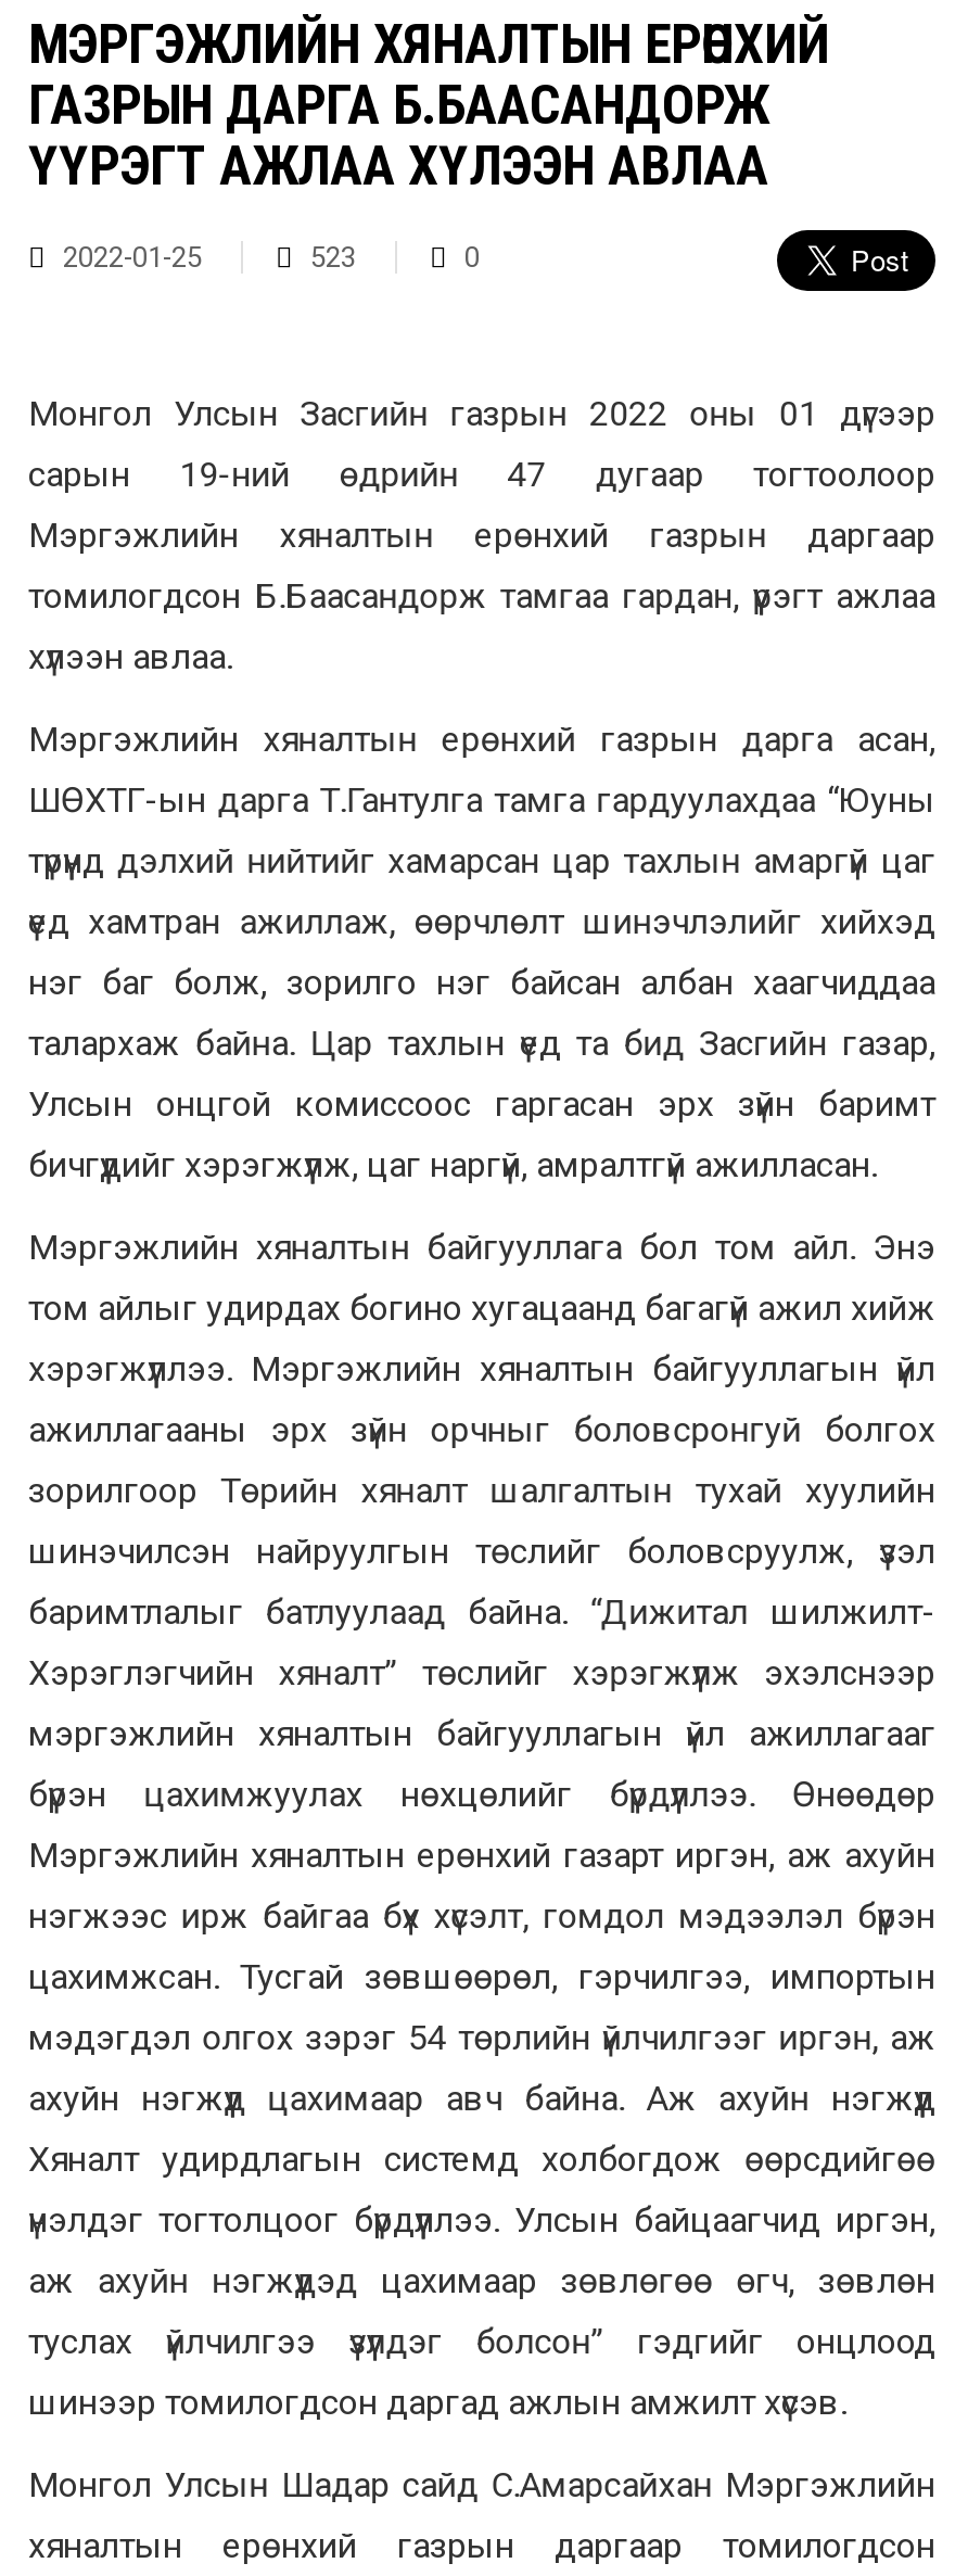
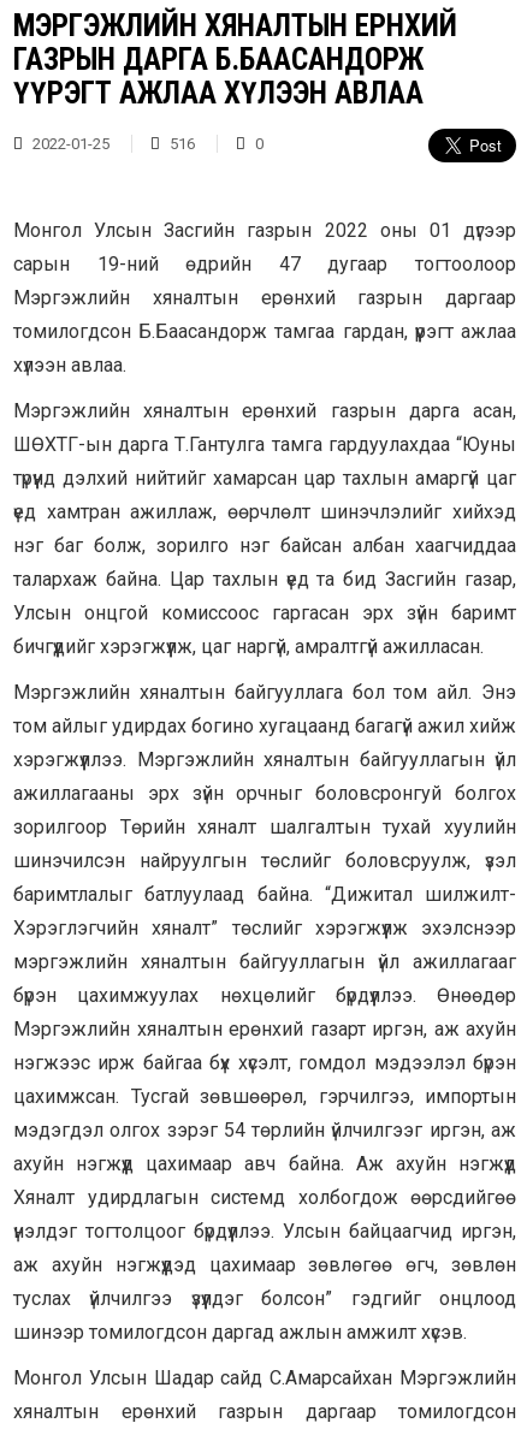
- 523
+ 516
